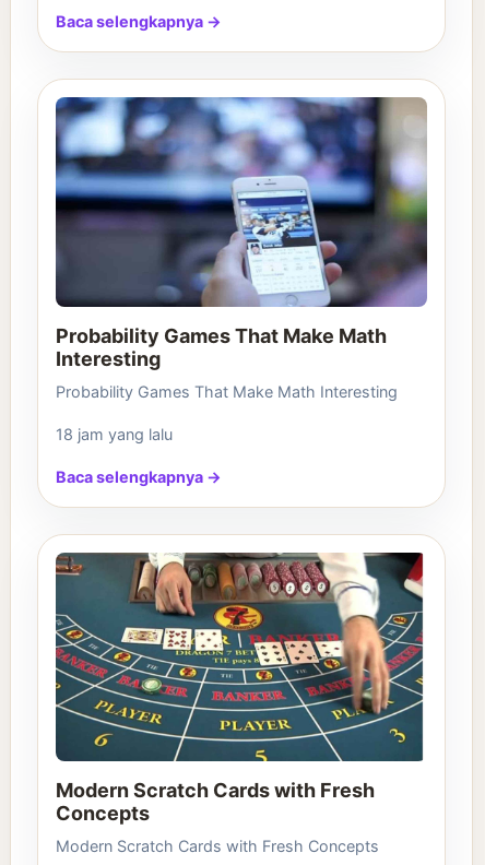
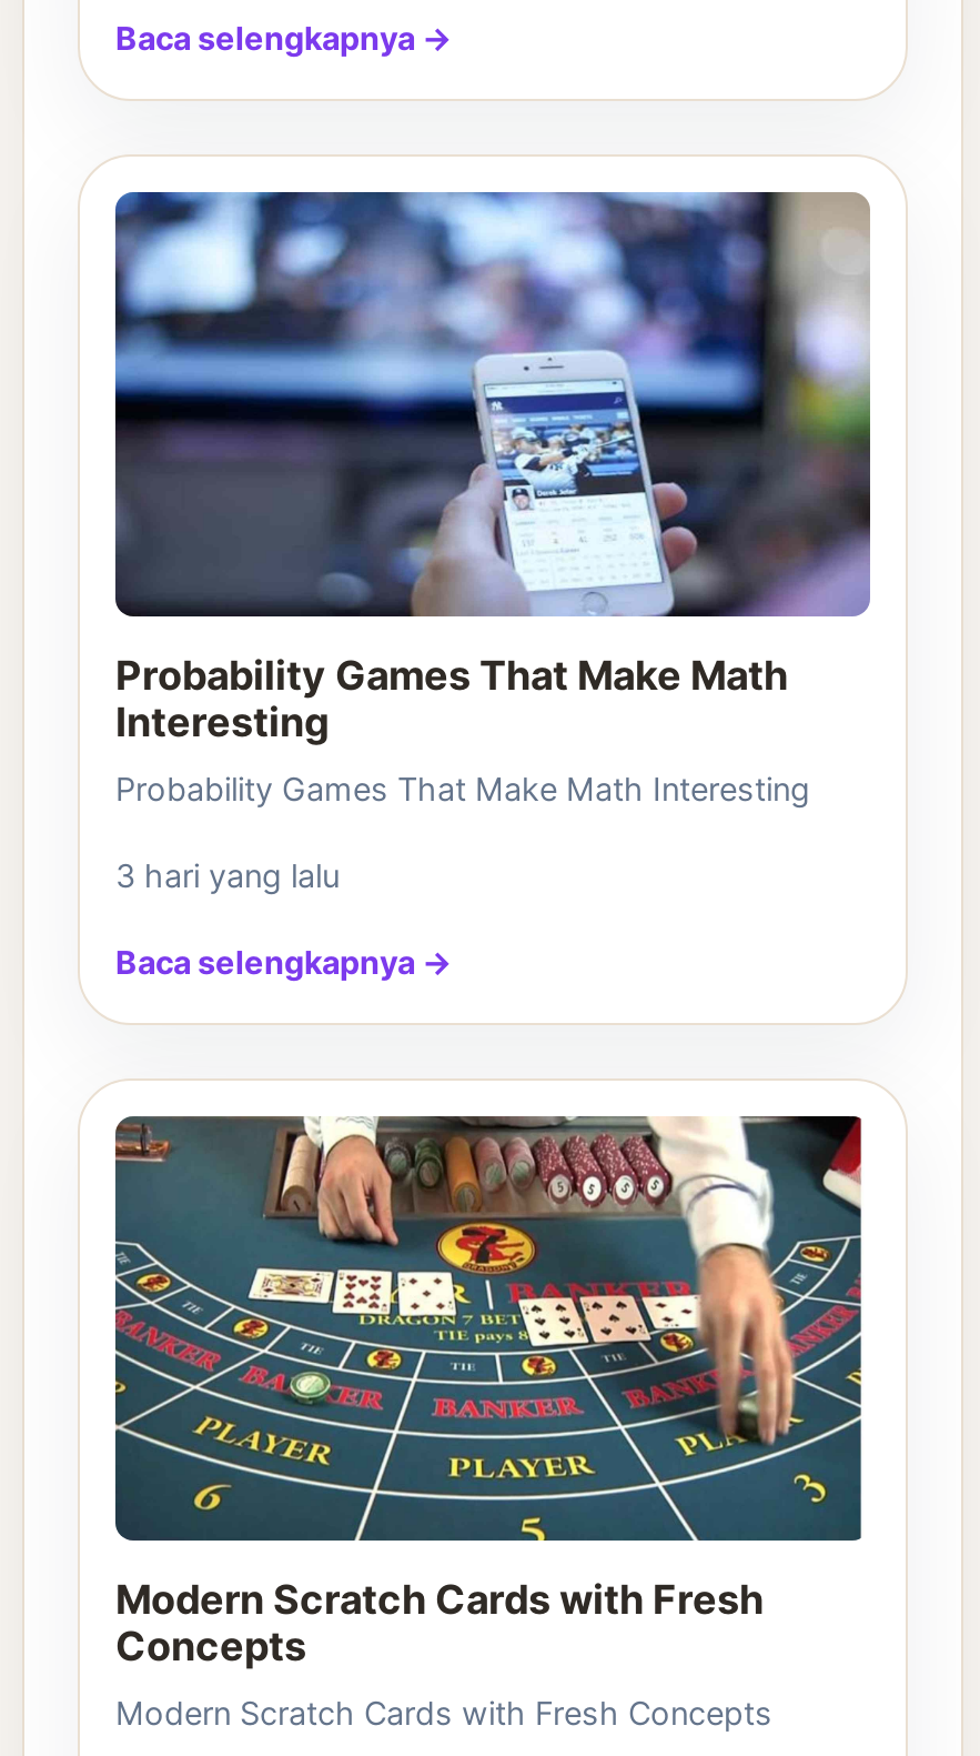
- 18 jam yang lalu
+ 3 hari yang lalu
